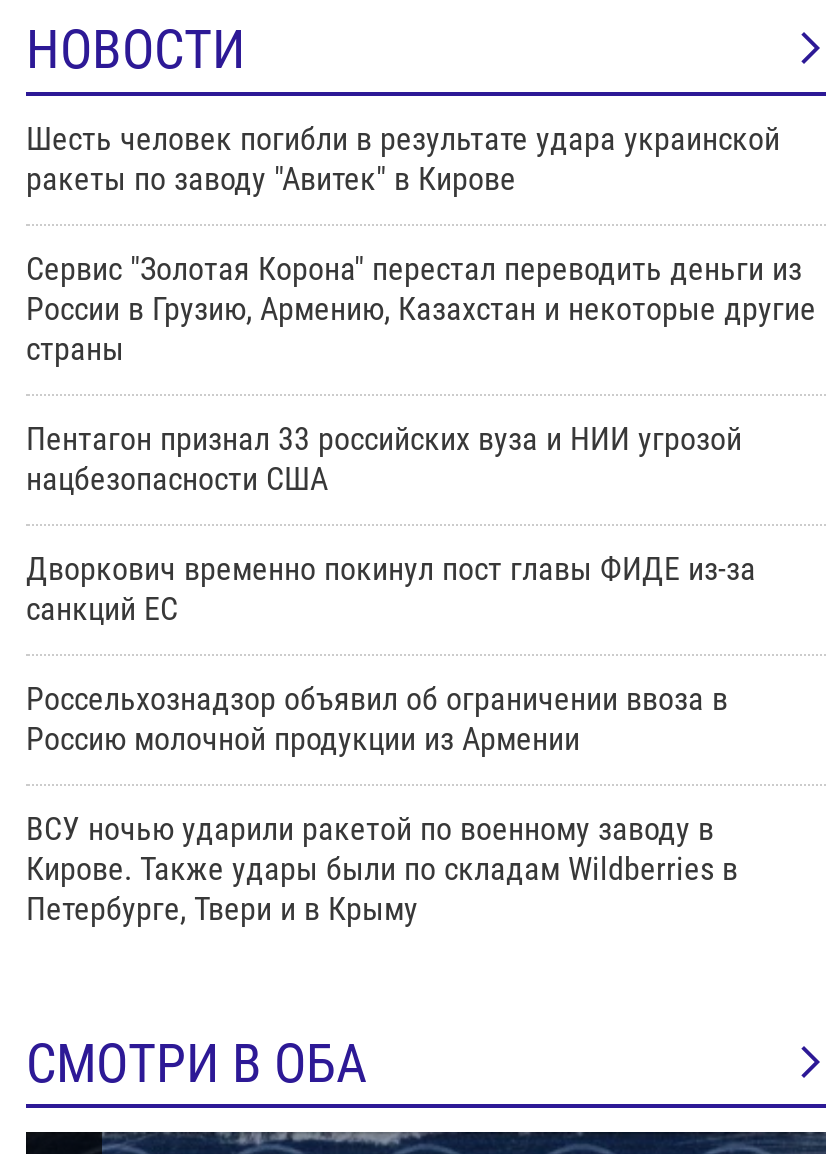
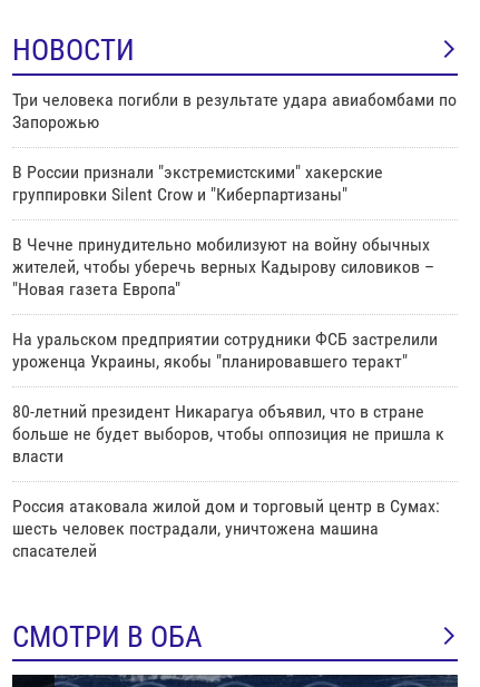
- Шесть человек погибли в результате удара украинской
- ракеты по заводу "Авитек" в Кирове
+ Три человека погибли в результате удара авиабомбами по
+ Запорожью

- Сервис "Золотая Корона" перестал переводить деньги из
- России в Грузию, Армению, Казахстан и некоторые другие
- страны
+ В России признали "экстремистскими" хакерские
+ группировки Silent Crow и "Киберпартизаны"

- Пентагон признал 33 российских вуза и НИИ угрозой
- нацбезопасности США
+ В Чечне принудительно мобилизуют на войну обычных
+ жителей, чтобы уберечь верных Кадырову силовиков –
+ "Новая газета Европа"

- Дворкович временно покинул пост главы ФИДЕ из-за
- санкций ЕС
+ На уральском предприятии сотрудники ФСБ застрелили
+ уроженца Украины, якобы "планировавшего теракт"

- Россельхознадзор объявил об ограничении ввоза в
- Россию молочной продукции из Армении
+ 80-летний президент Никарагуа объявил, что в стране
+ больше не будет выборов, чтобы оппозиция не пришла к
+ власти

- ВСУ ночью ударили ракетой по военному заводу в
- Кирове. Также удары были по складам Wildberries в
- Петербурге, Твери и в Крыму
+ Россия атаковала жилой дом и торговый центр в Сумах:
+ шесть человек пострадали, уничтожена машина
+ спасателей
